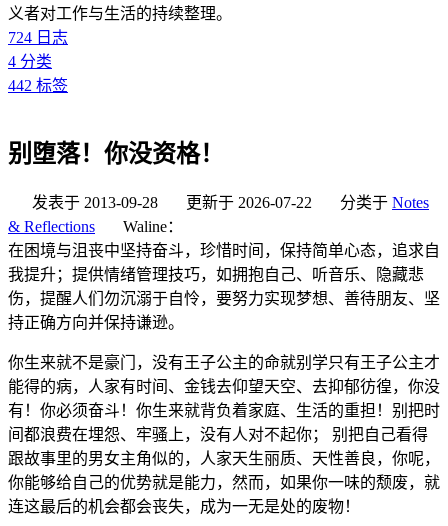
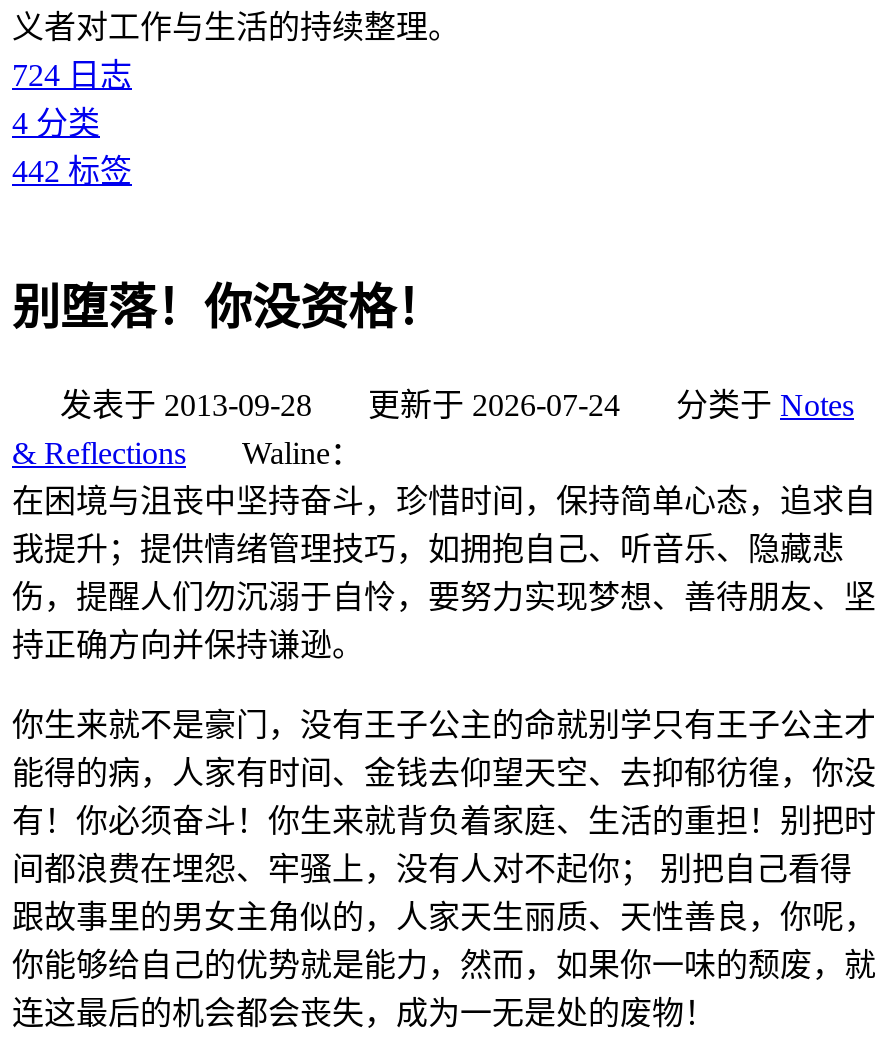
- 发表于 2013-09-28 更新于 2026-07-22 分类于 Notes
+ 发表于 2013-09-28 更新于 2026-07-24 分类于 Notes
